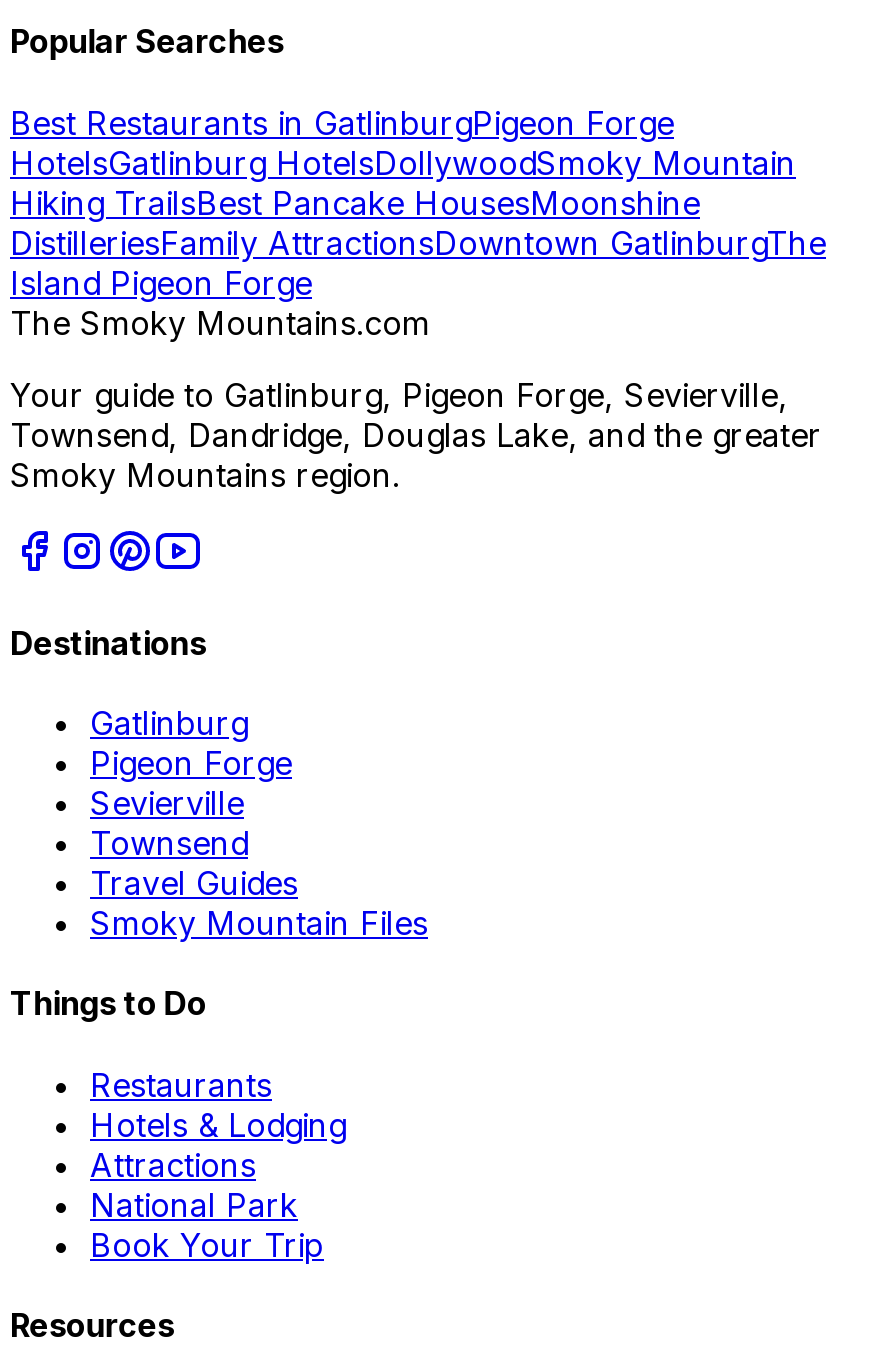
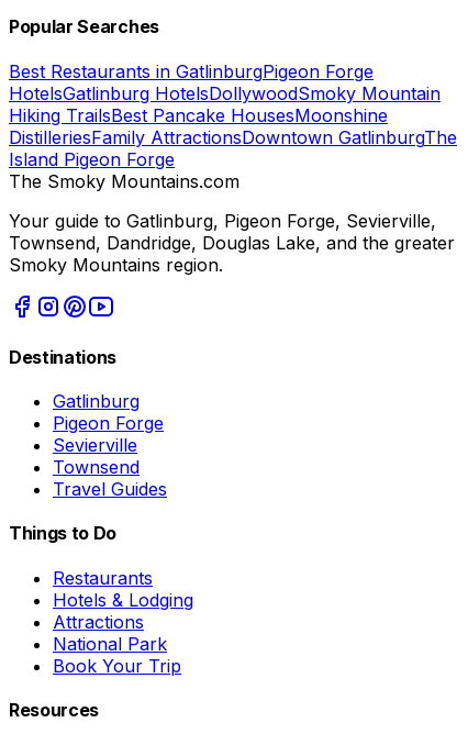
- Smoky Mountain Files
